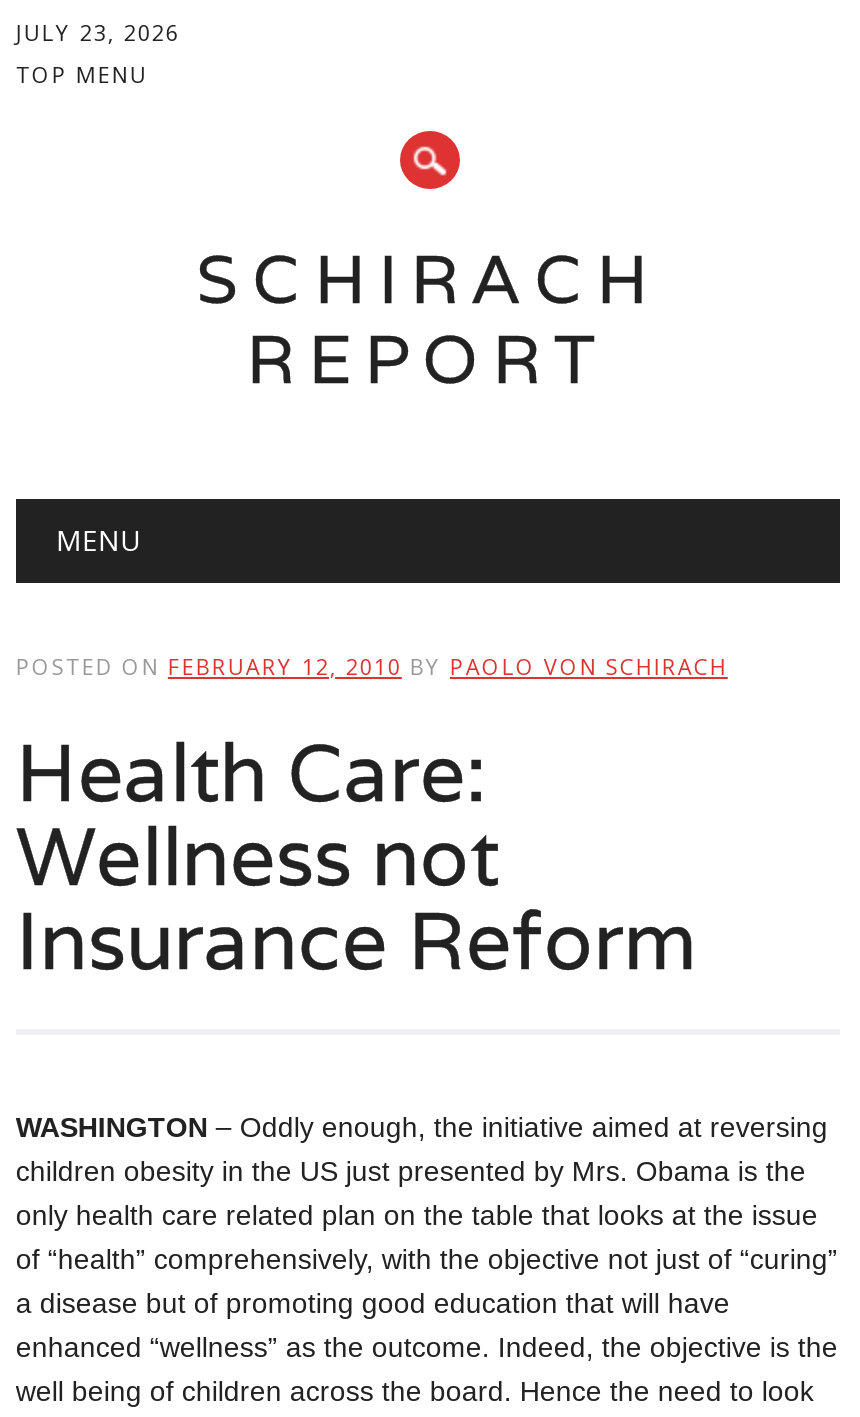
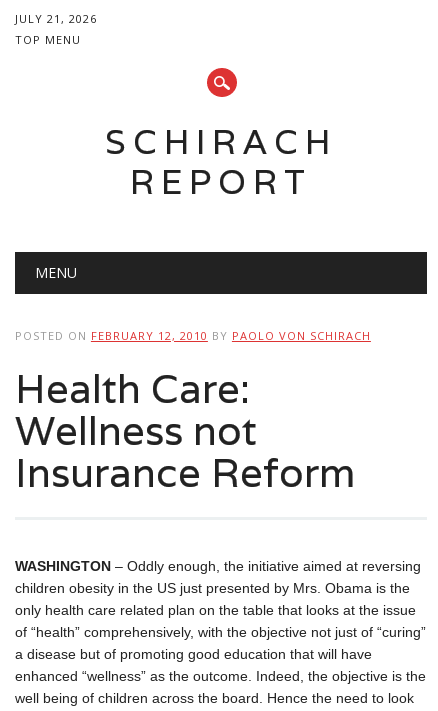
- JULY 23, 2026
+ JULY 21, 2026
